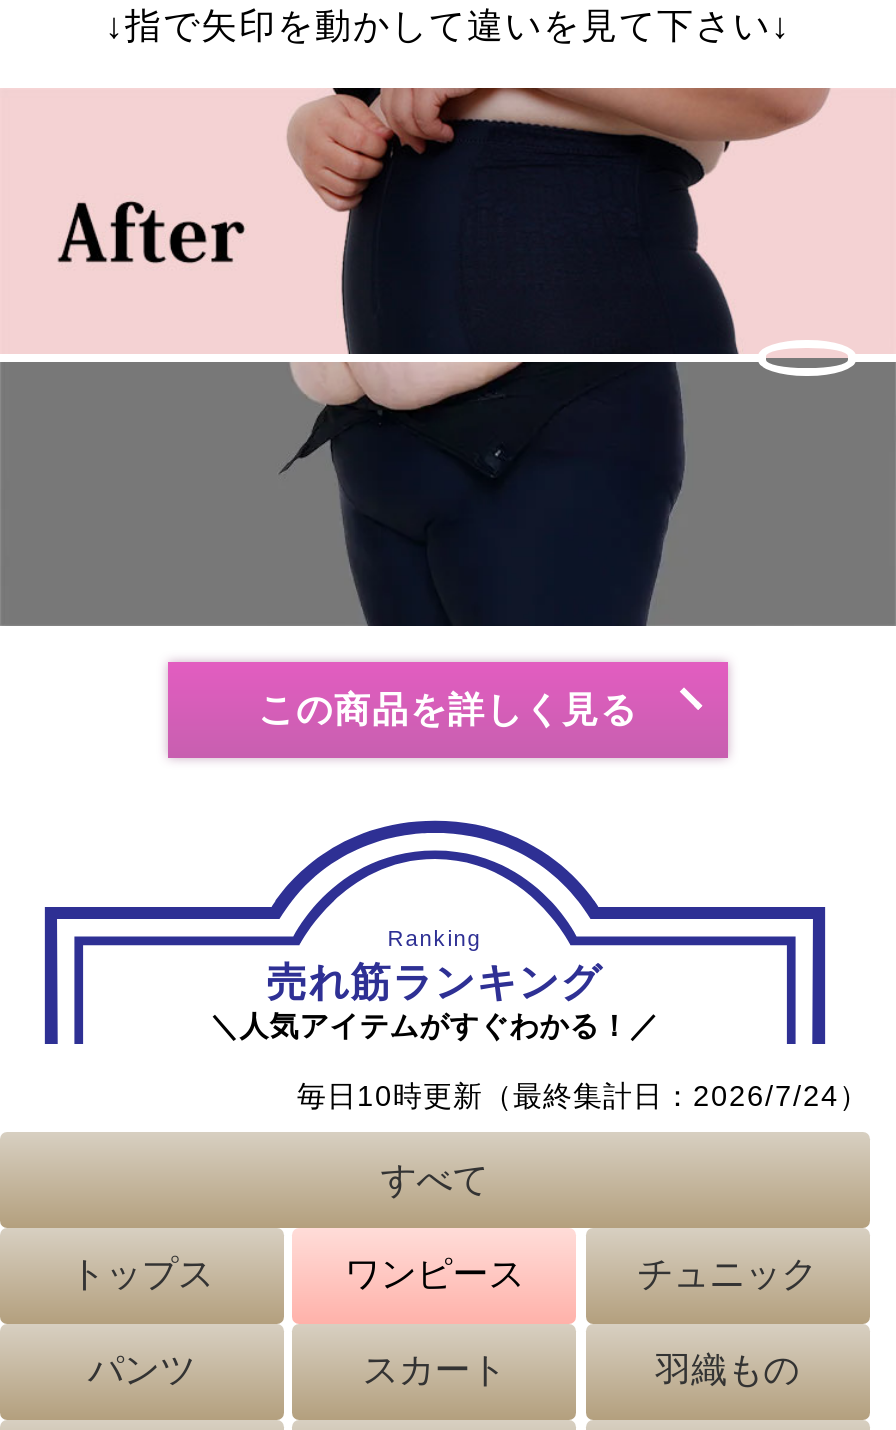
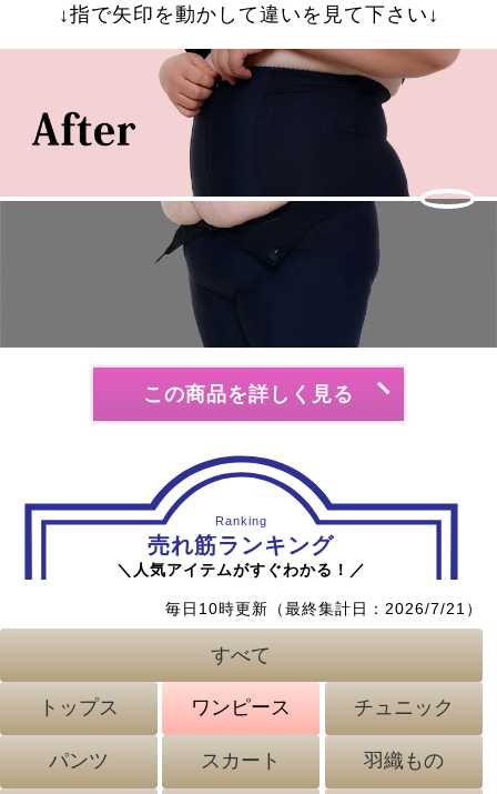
- 毎日10時更新（最終集計日：2026/7/24）
+ 毎日10時更新（最終集計日：2026/7/21）
